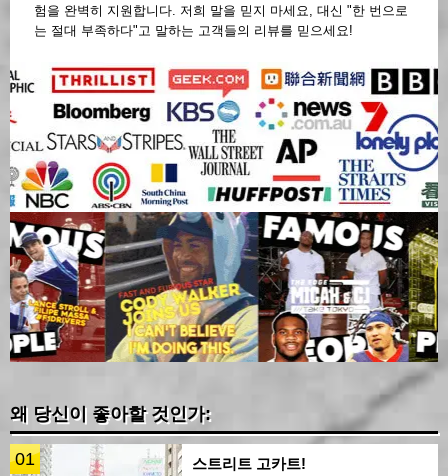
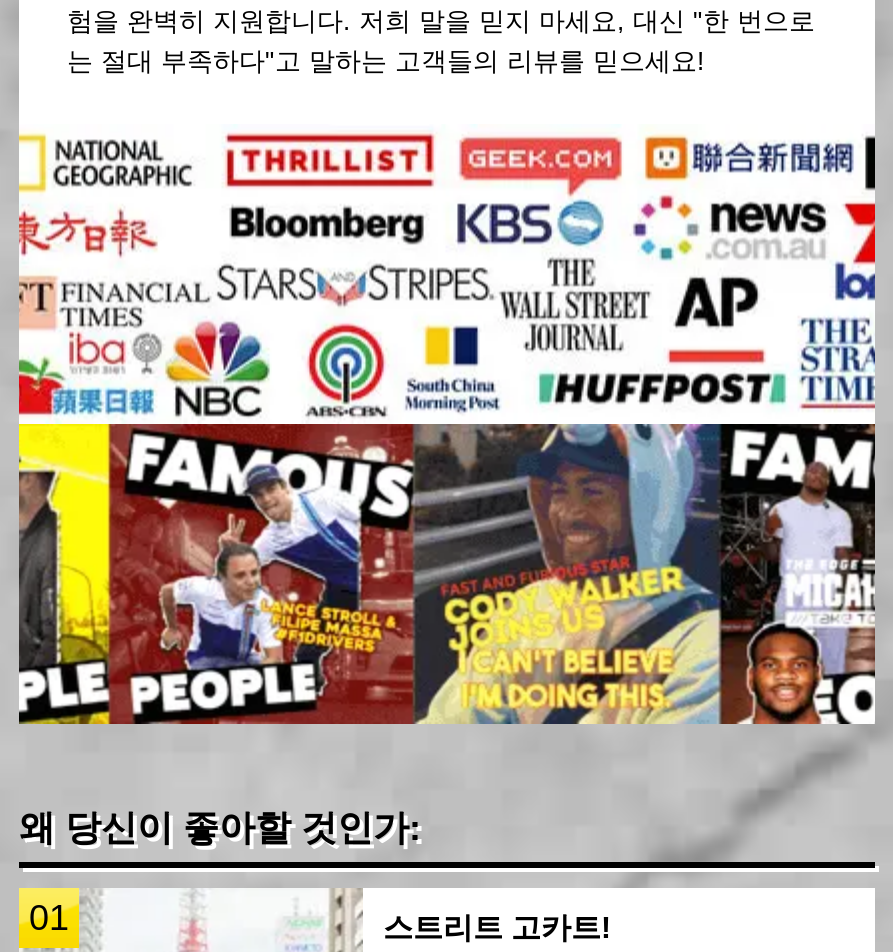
- [image]
+ [image]
